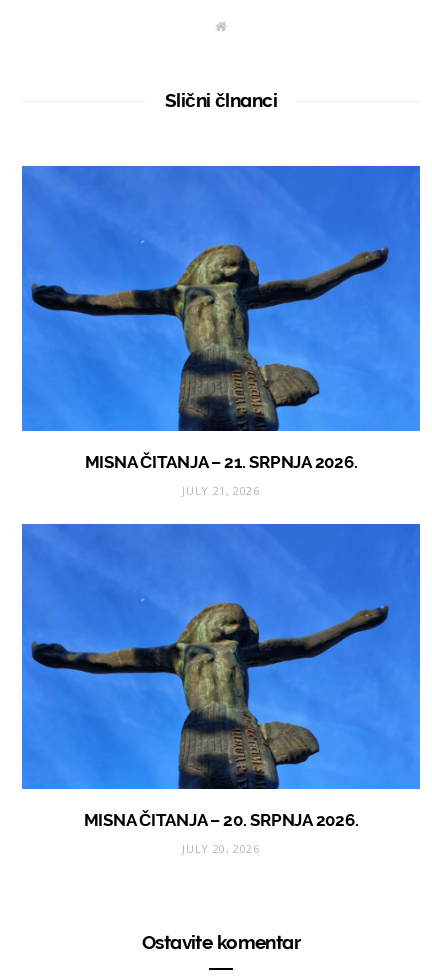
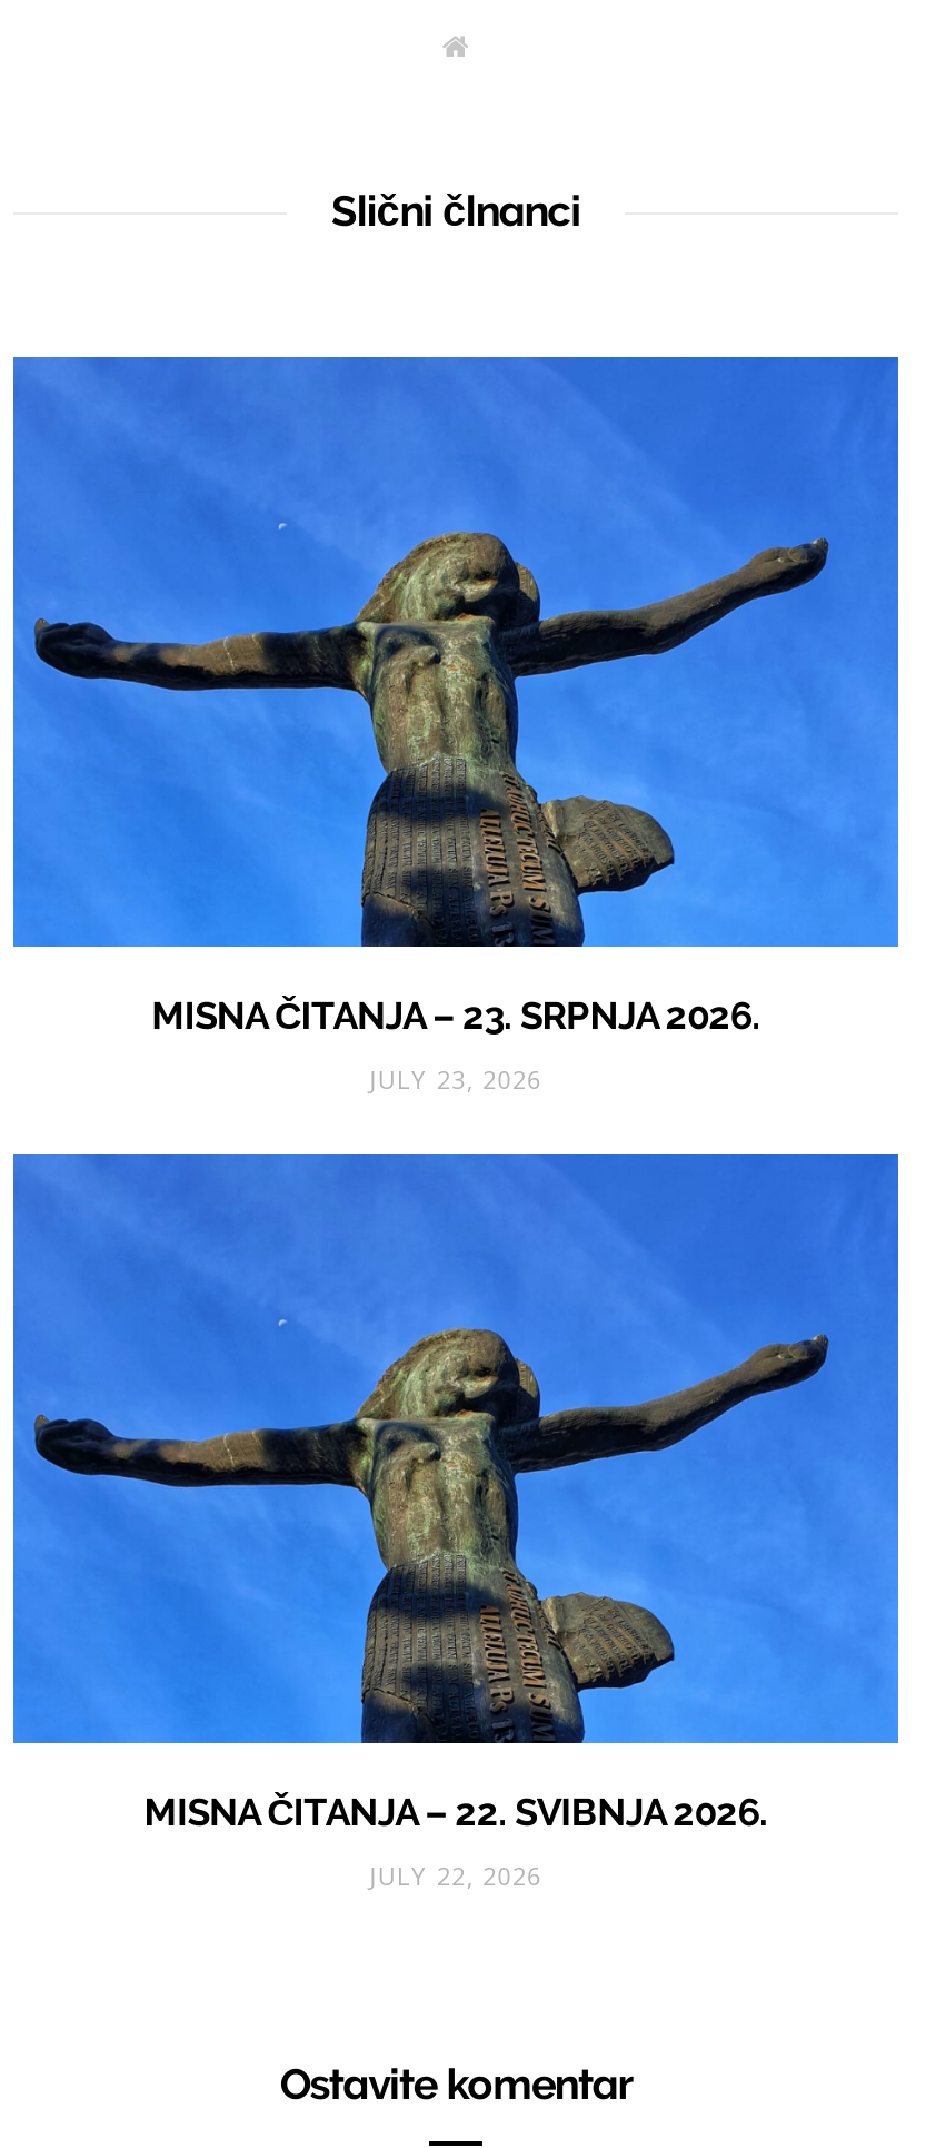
- MISNA ČITANJA – 21. SRPNJA 2026.
+ MISNA ČITANJA – 23. SRPNJA 2026.

- JULY 21, 2026
+ JULY 23, 2026

- MISNA ČITANJA – 20. SRPNJA 2026.
+ MISNA ČITANJA – 22. SVIBNJA 2026.

- JULY 20, 2026
+ JULY 22, 2026
